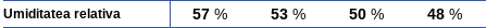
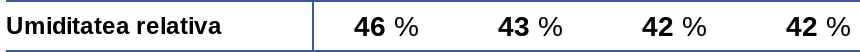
- 57%
+ 46%

- 53%
+ 43%

- 50%
+ 42%

- 48%
+ 42%
